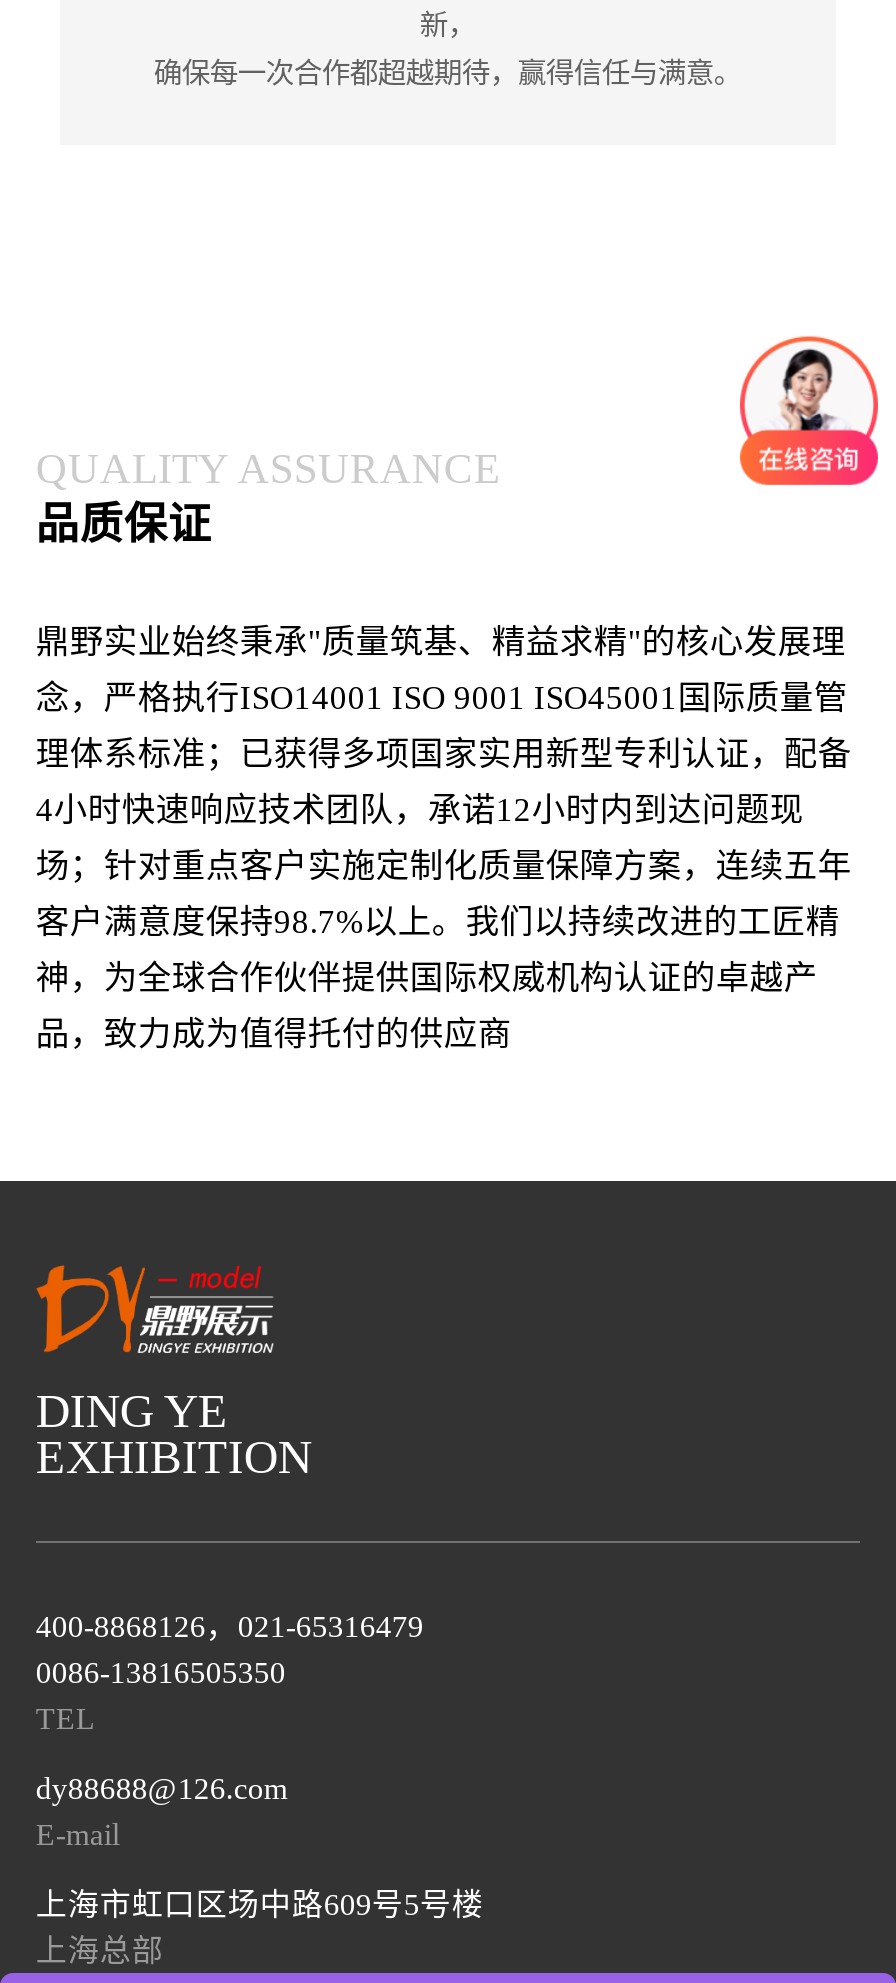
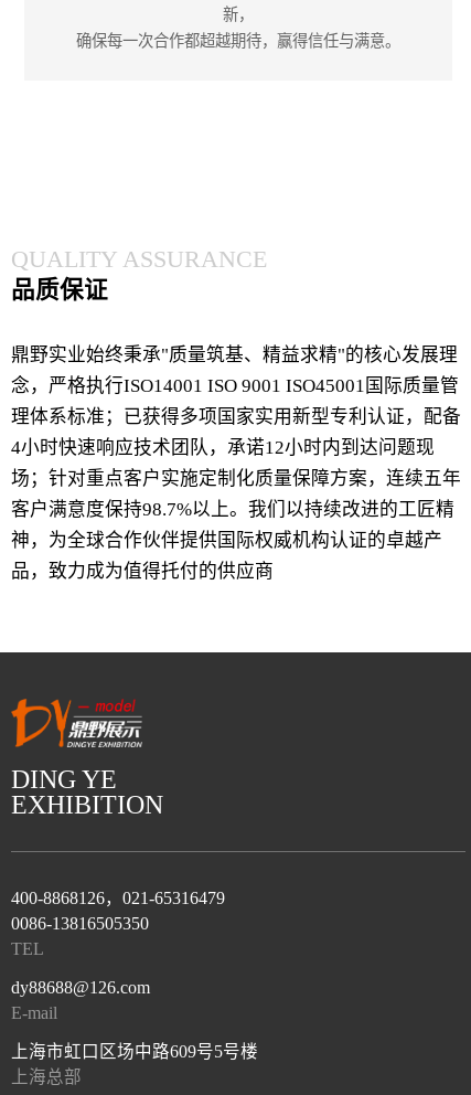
- [image]
